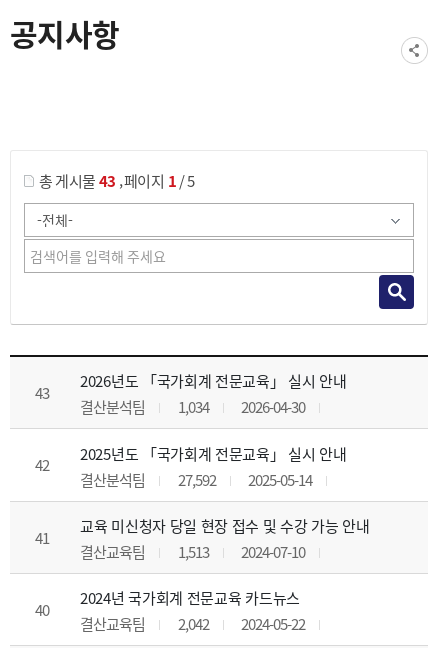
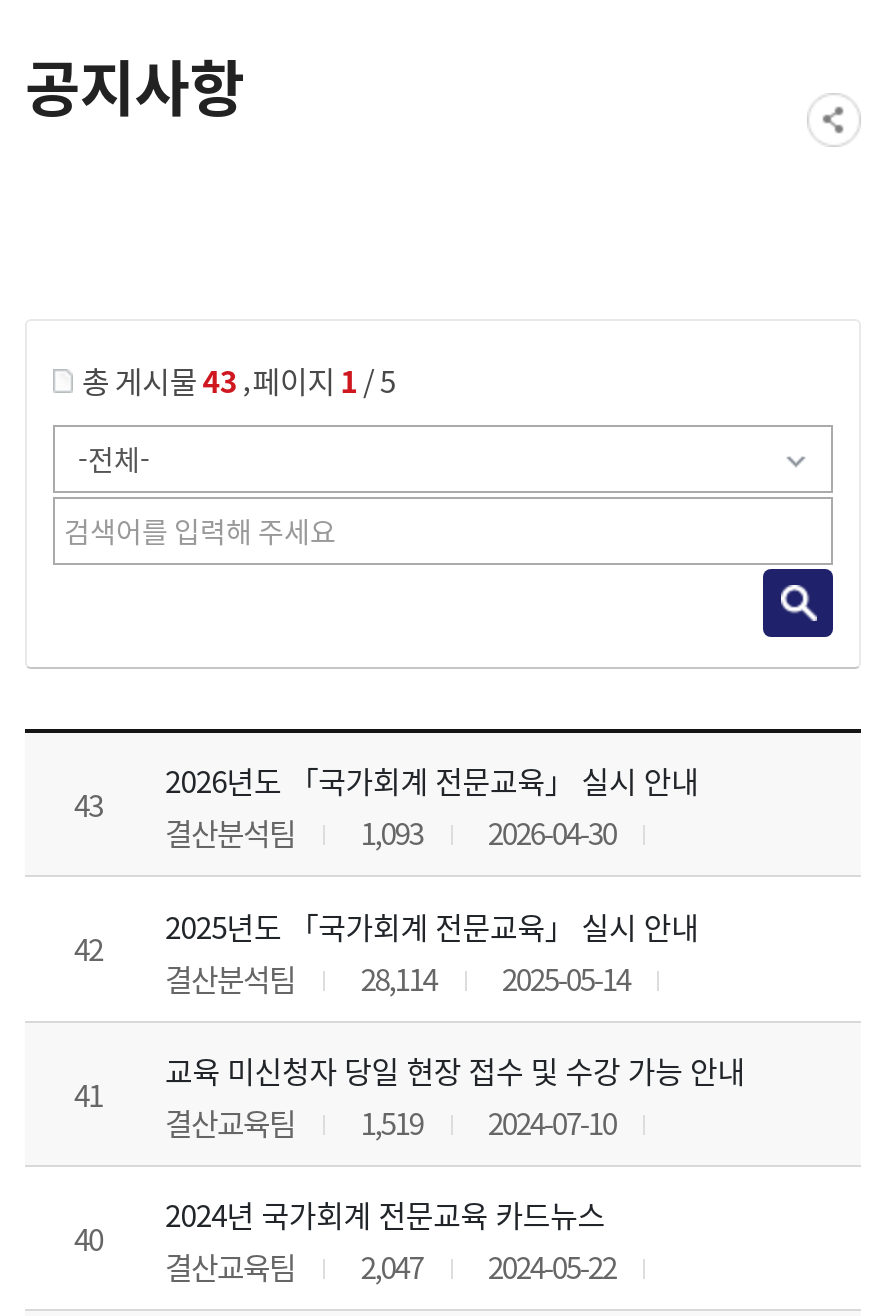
- 결산분석팀 1,034 2026-04-30
+ 결산분석팀 1,093 2026-04-30

- 결산분석팀 27,592 2025-05-14
+ 결산분석팀 28,114 2025-05-14

- 결산교육팀 1,513 2024-07-10
+ 결산교육팀 1,519 2024-07-10

- 결산교육팀 2,042 2024-05-22
+ 결산교육팀 2,047 2024-05-22
